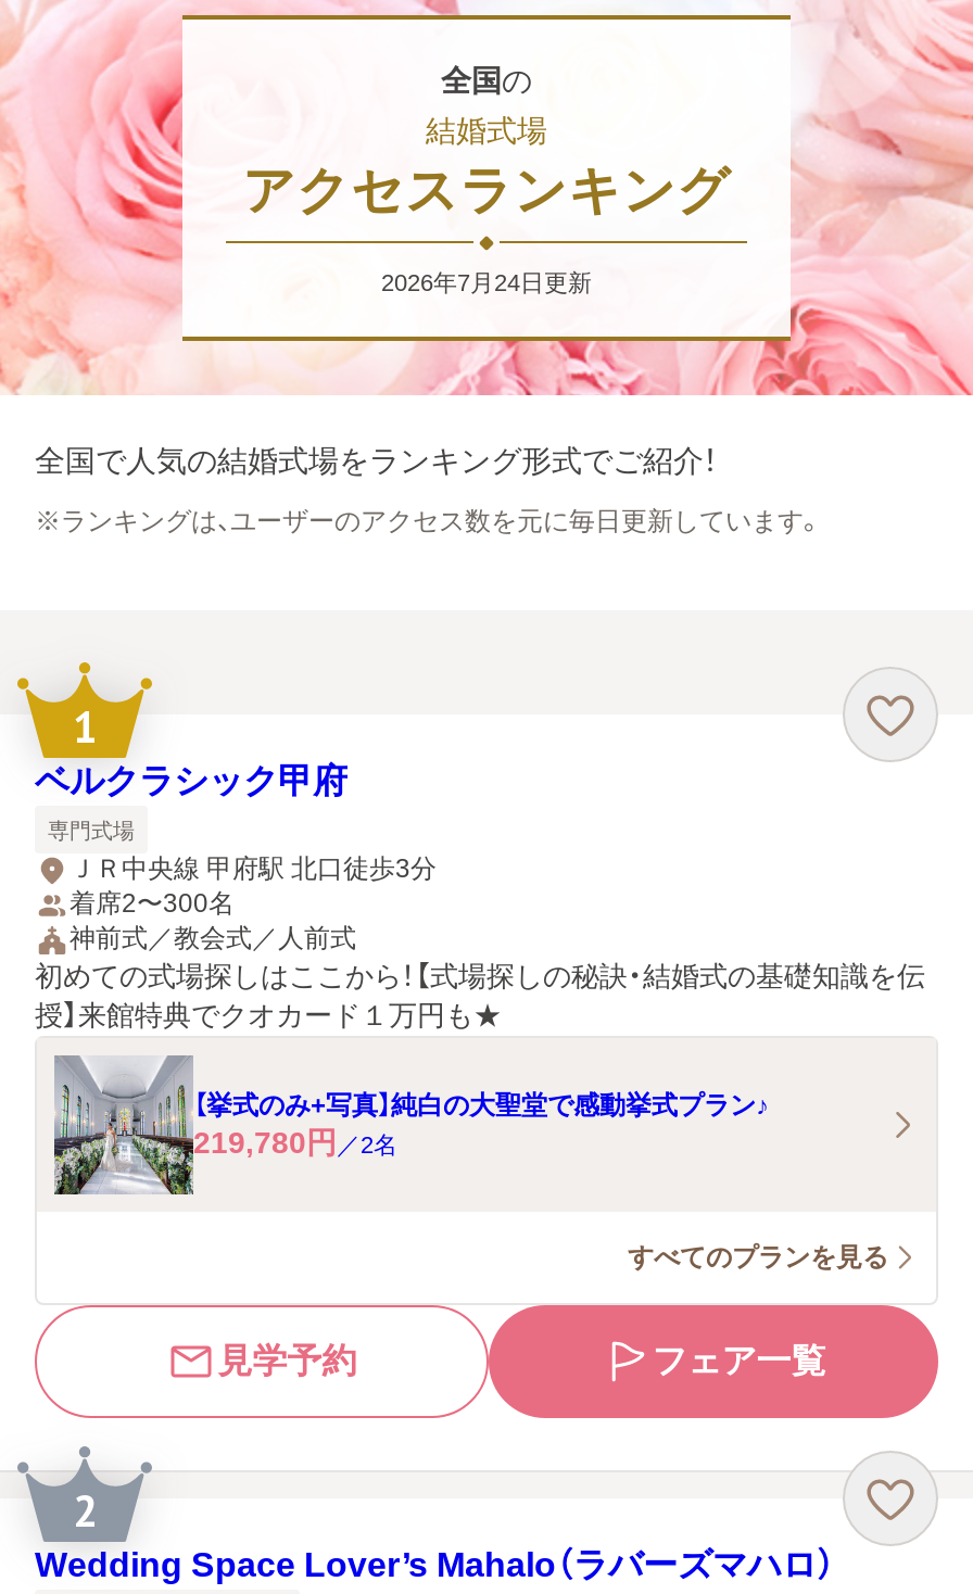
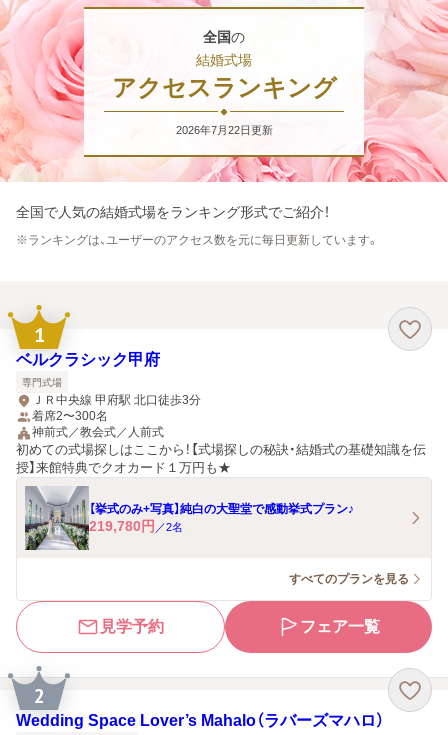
- 2026年7月24日更新
+ 2026年7月22日更新
